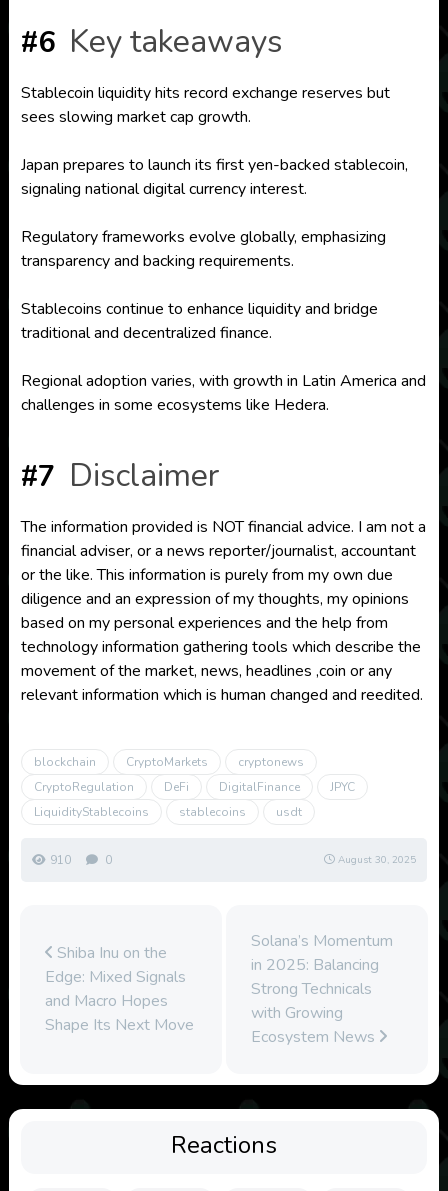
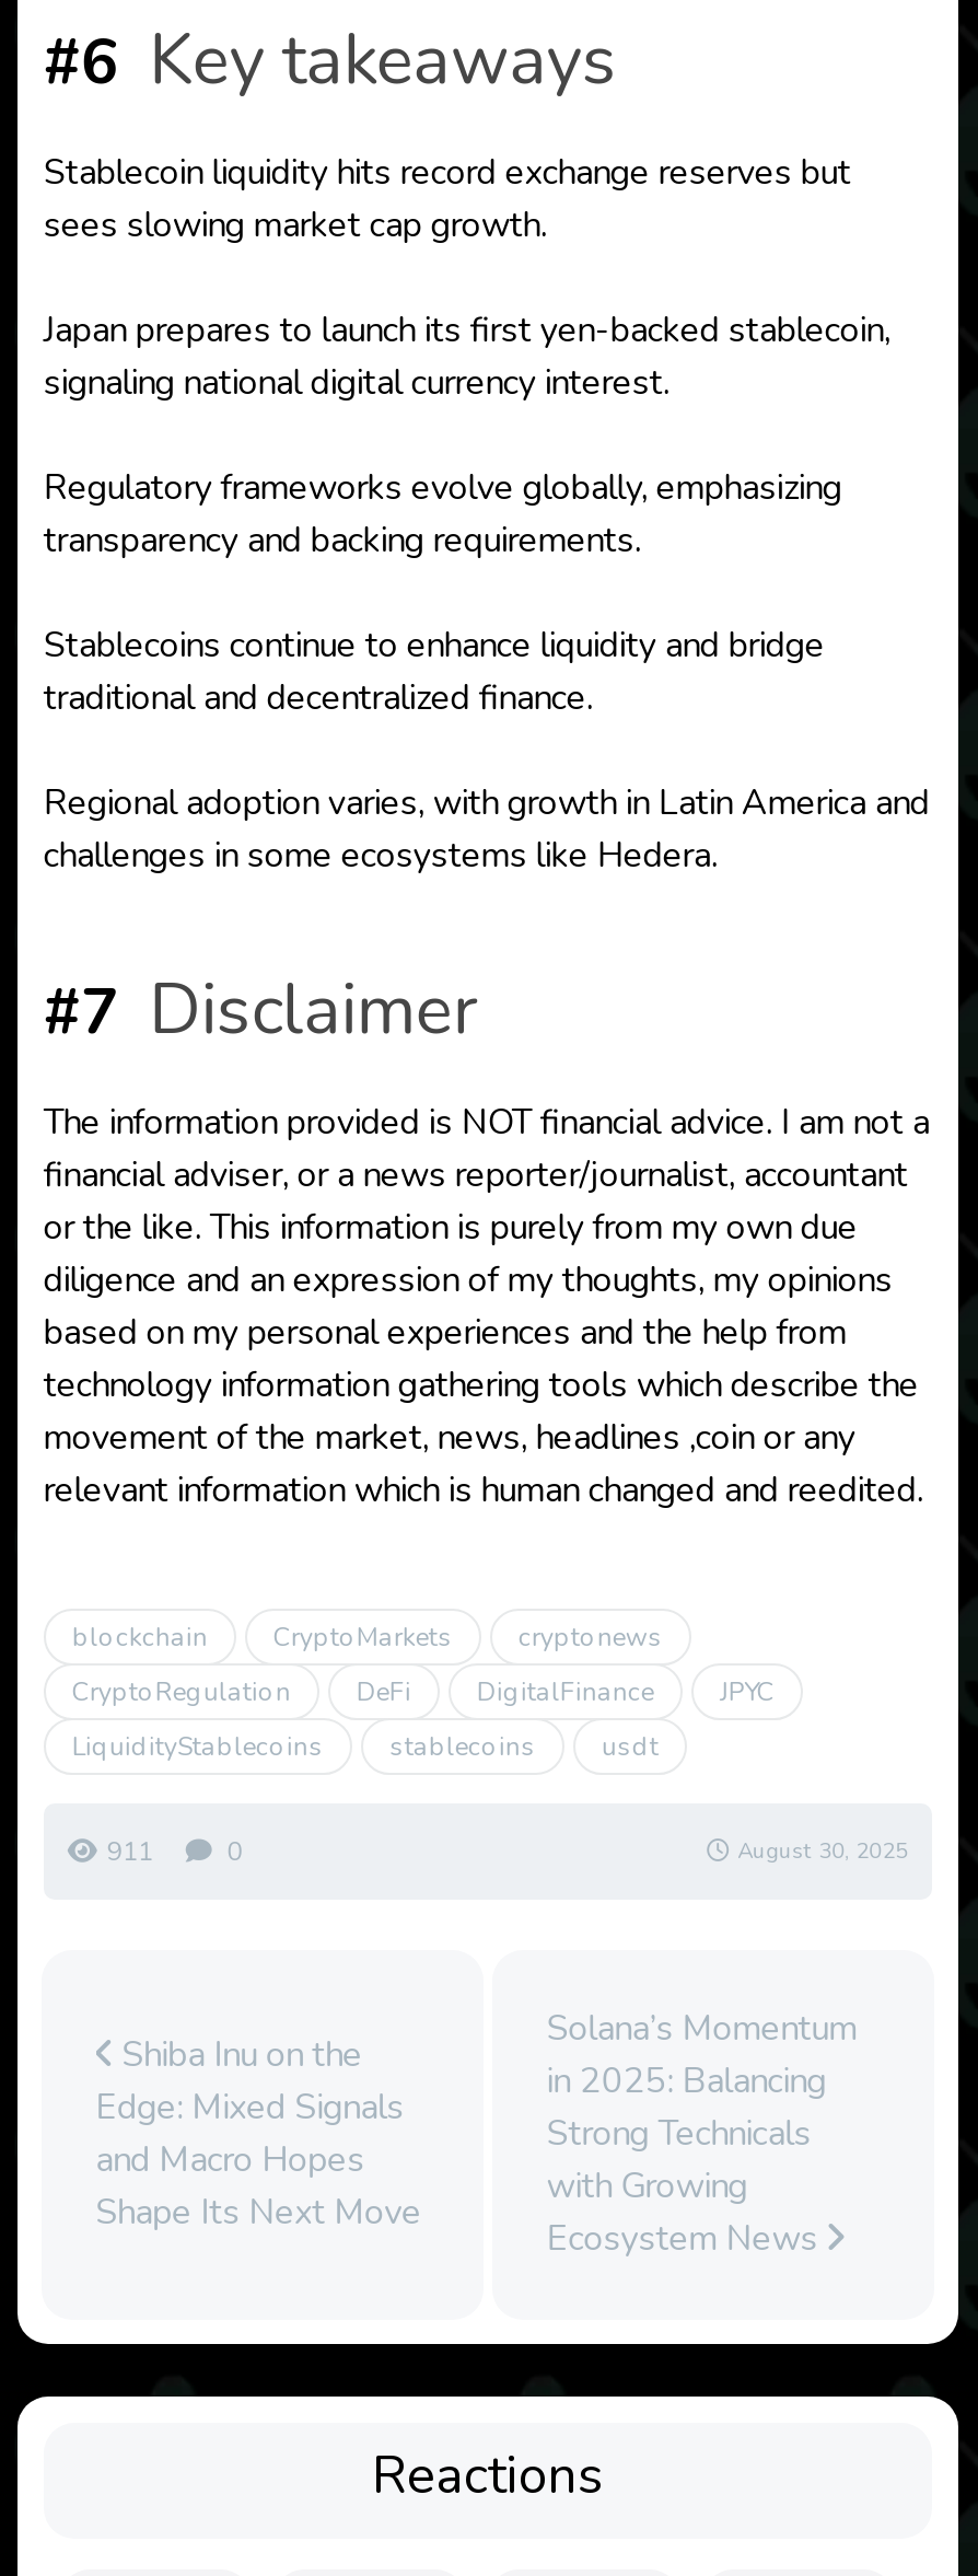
- 910 0
+ 911 0
